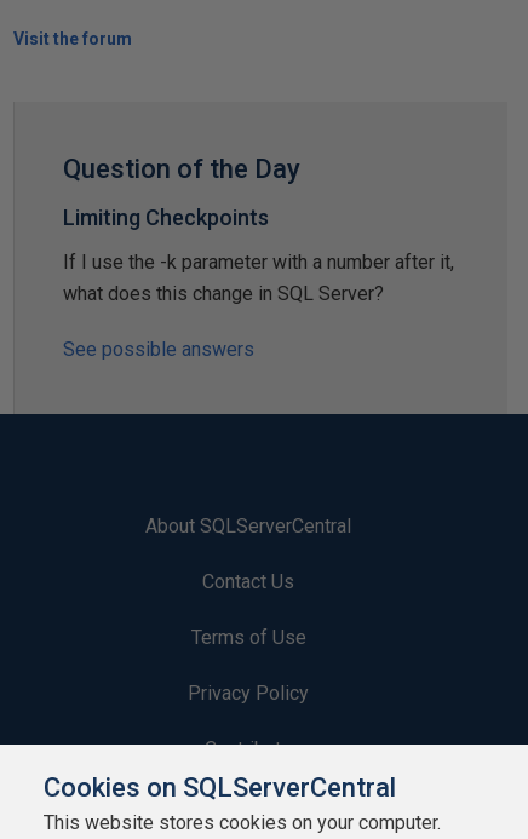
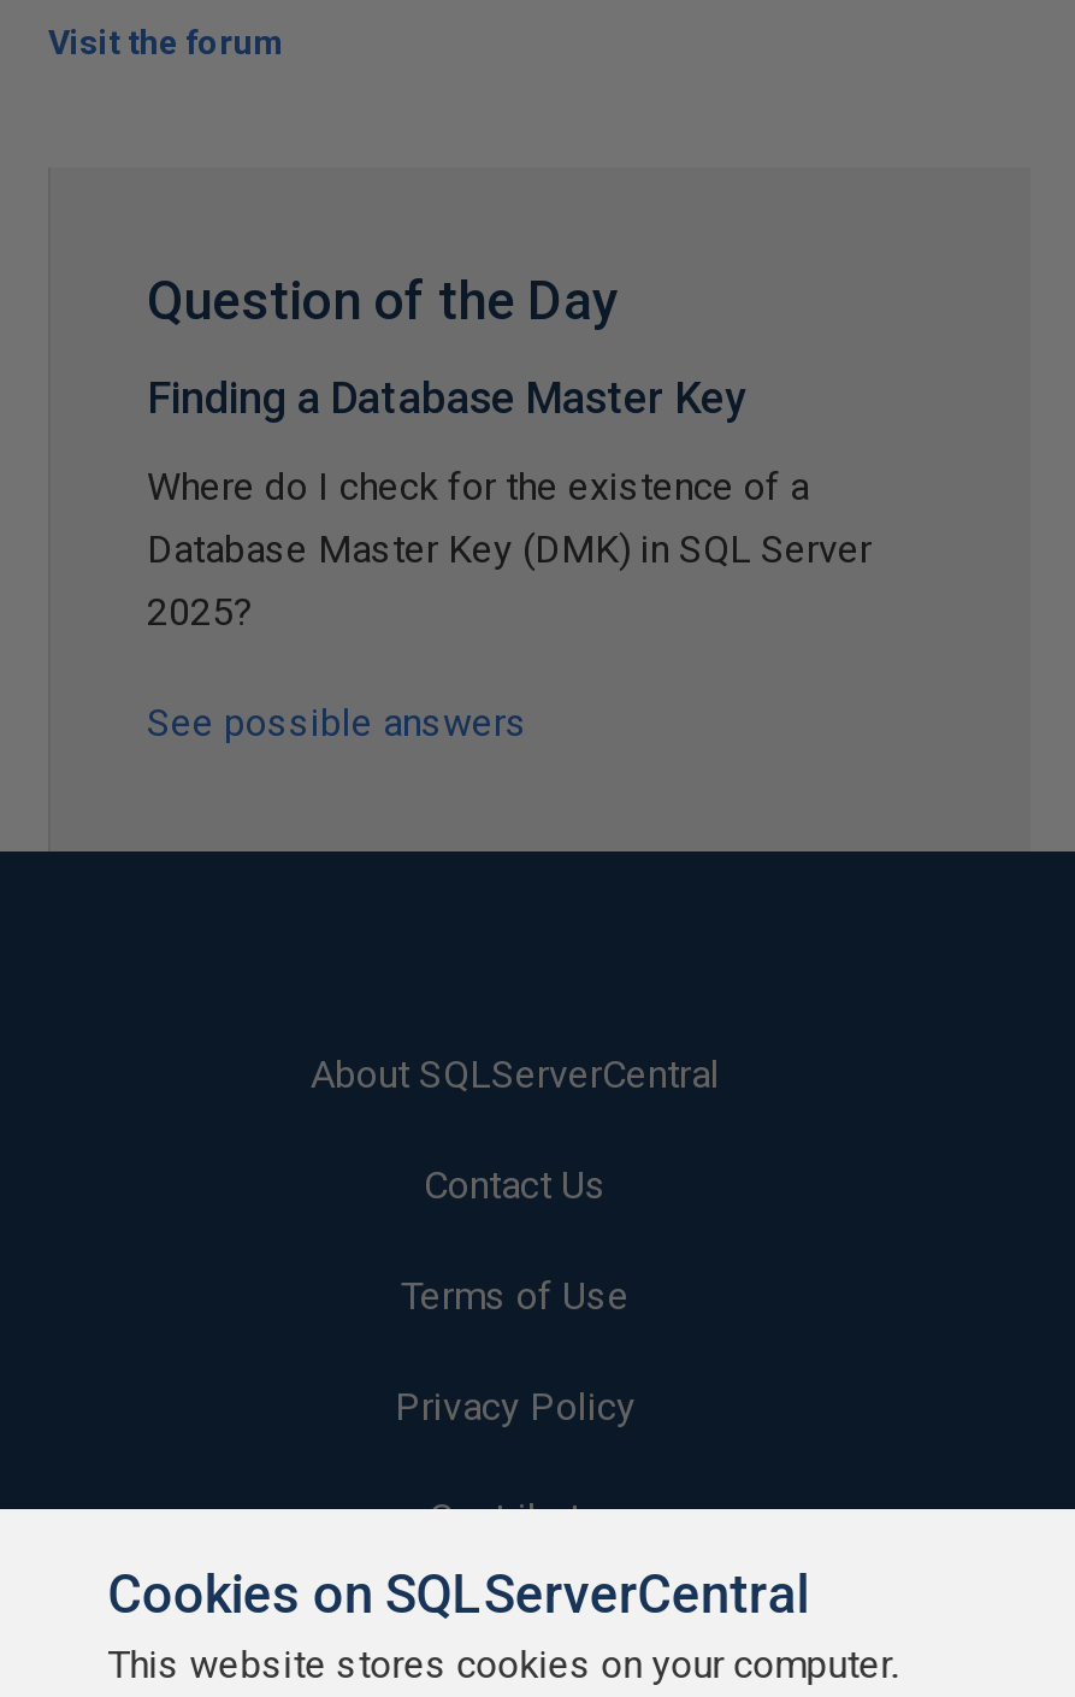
- Limiting Checkpoints
+ Finding a Database Master Key

- If I use the -k parameter with a number after it,
- what does this change in SQL Server?
+ Where do I check for the existence of a
+ Database Master Key (DMK) in SQL Server
+ 2025?
